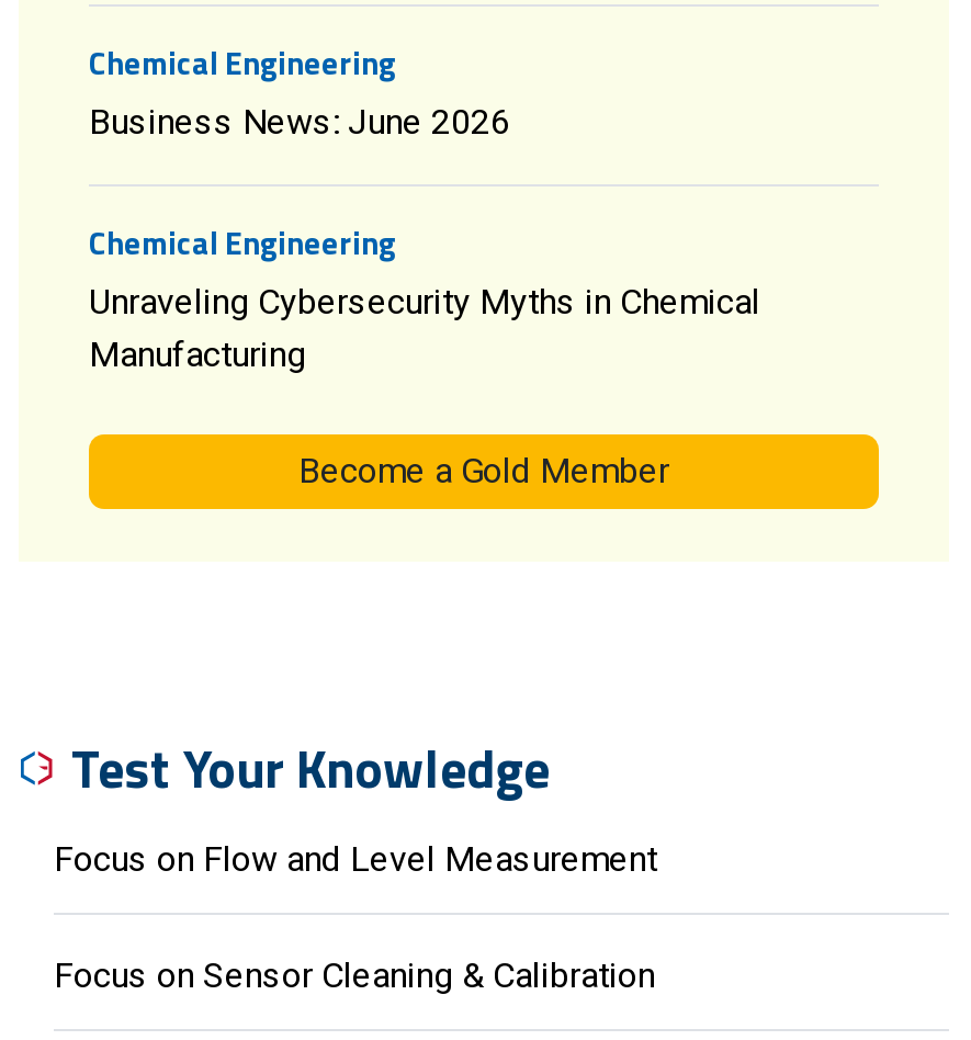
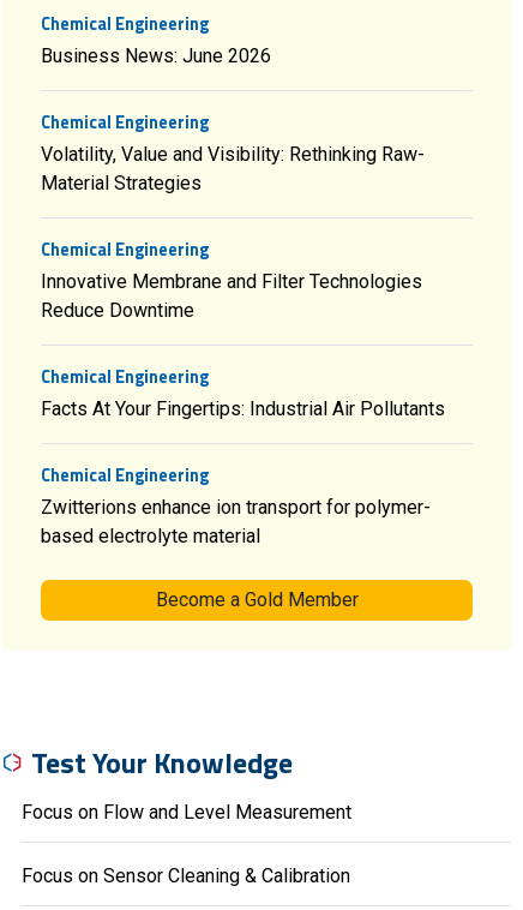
- Unraveling Cybersecurity Myths in Chemical
- Manufacturing
+ Volatility, Value and Visibility: Rethinking Raw-
+ Material Strategies
+ Chemical Engineering
+ Innovative Membrane and Filter Technologies
+ Reduce Downtime
+ Chemical Engineering
+ Facts At Your Fingertips: Industrial Air Pollutants
+ Chemical Engineering
+ Zwitterions enhance ion transport for polymer-
+ based electrolyte material
